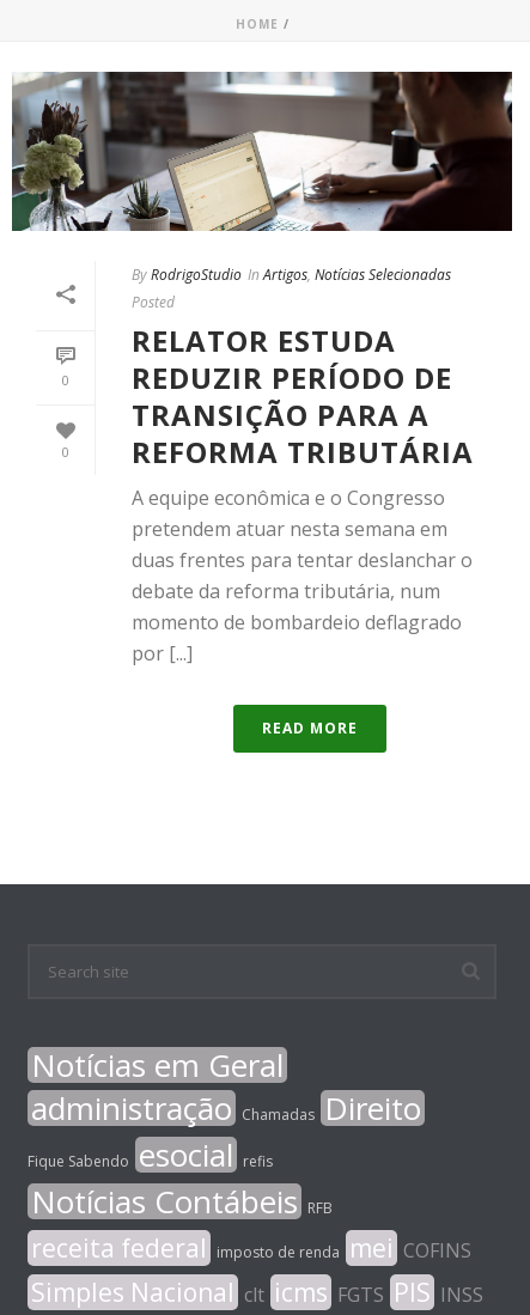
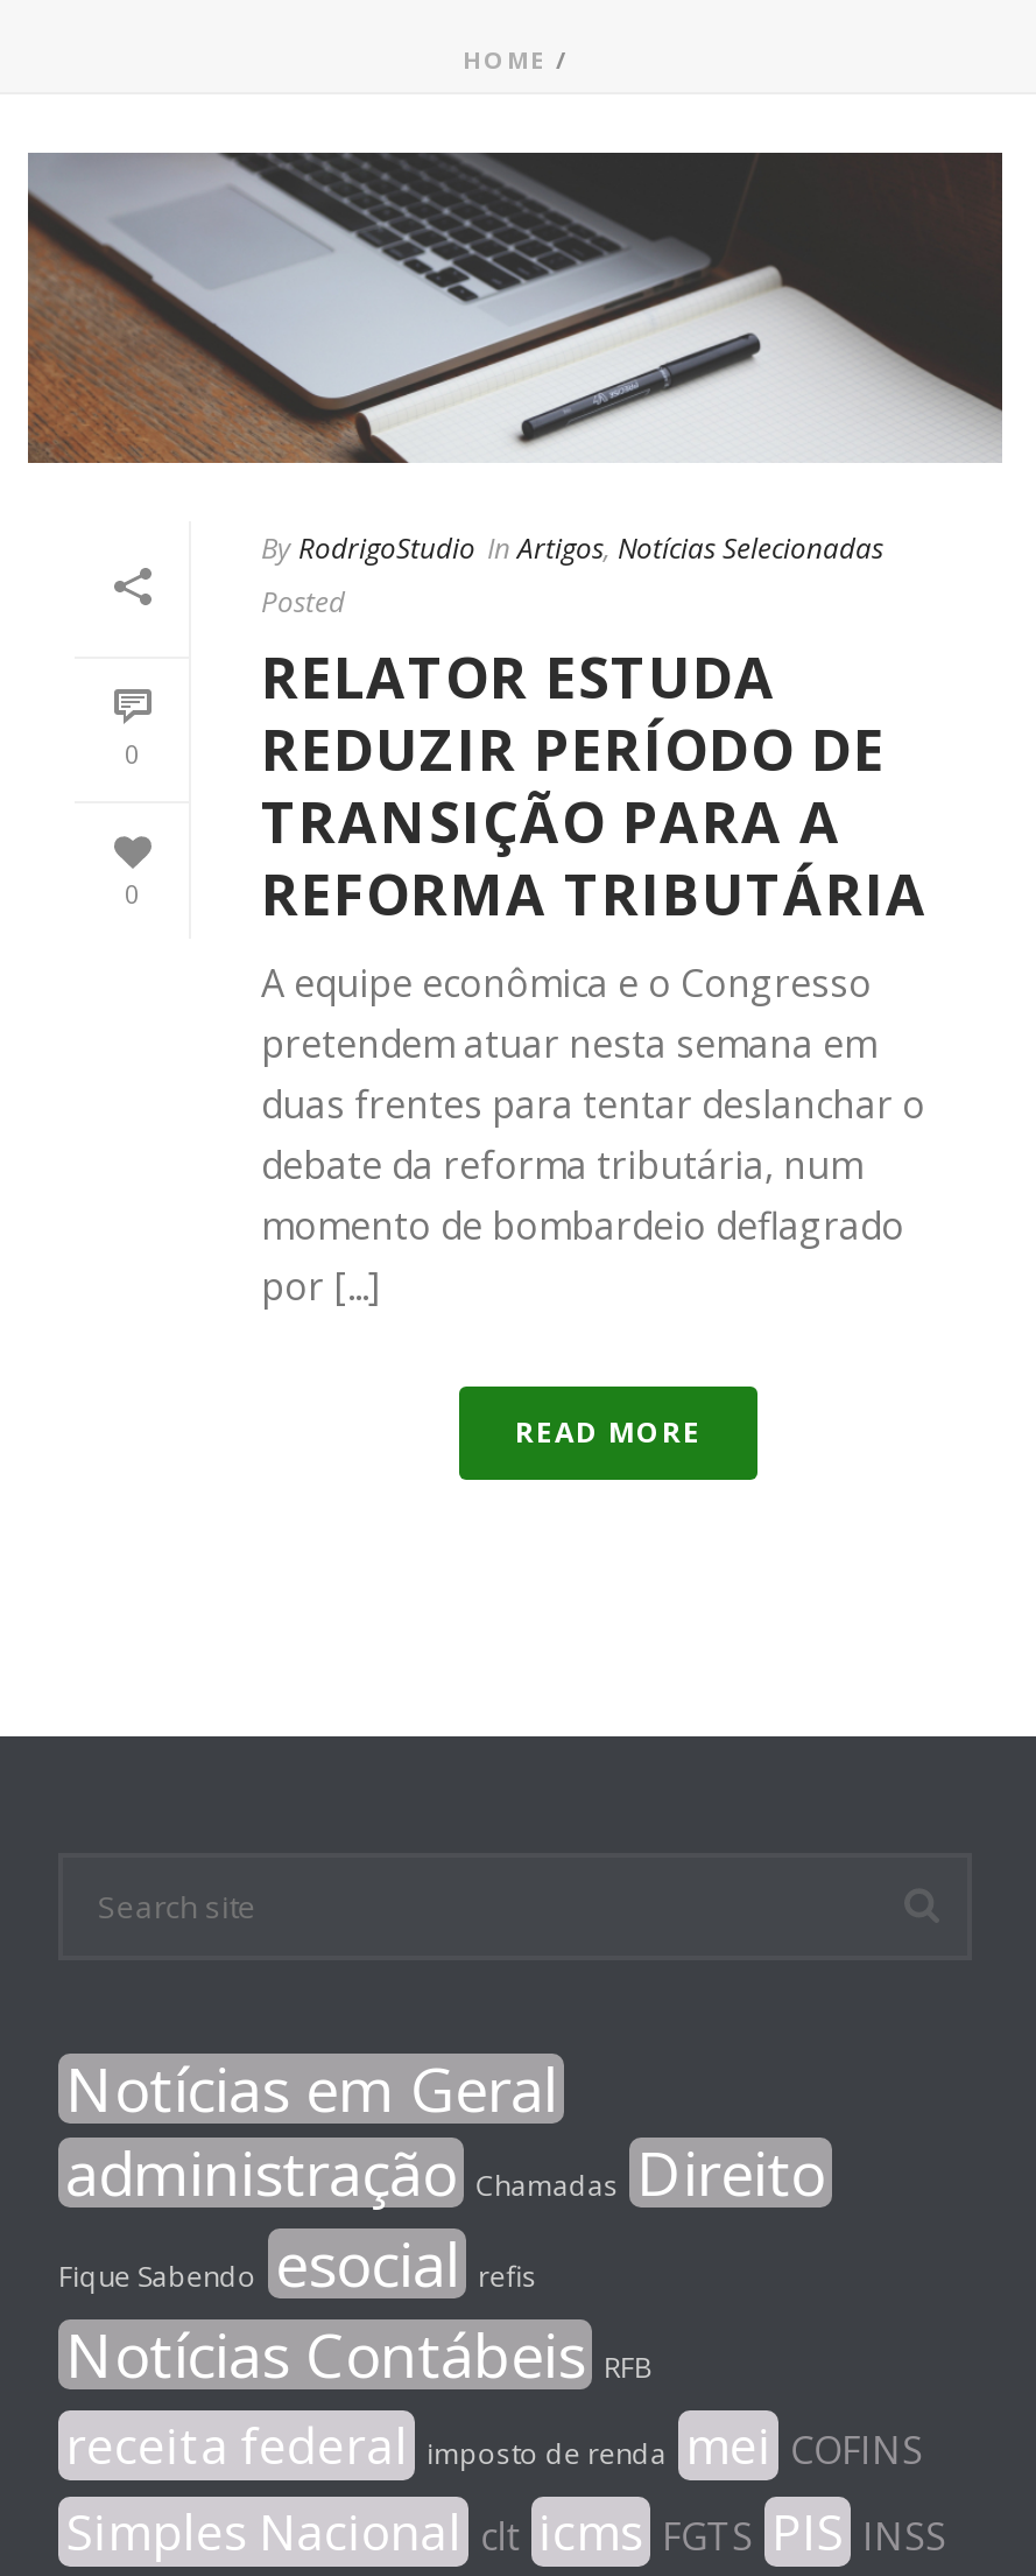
- [image]
+ [image]
